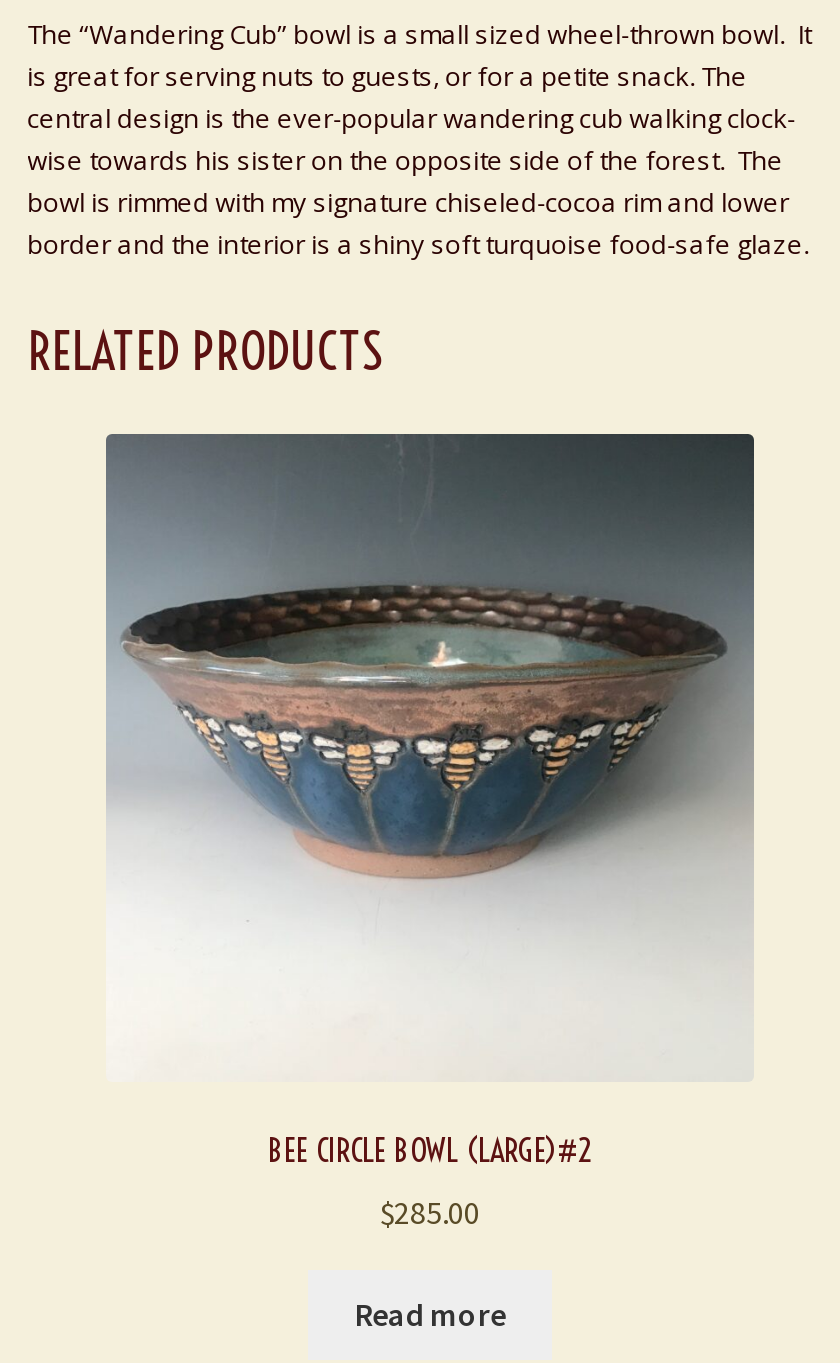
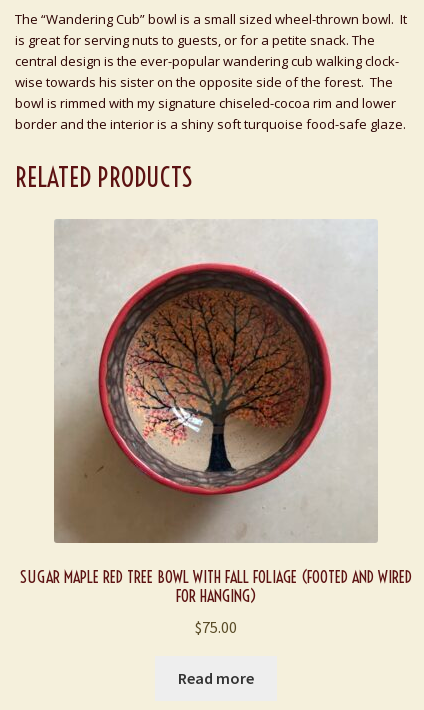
- [image]
+ [image]

- BEE CIRCLE BOWL (LARGE)#2
+ SUGAR MAPLE RED TREE BOWL WITH FALL FOLIAGE (FOOTED AND WIRED
+ FOR HANGING)

- $285.00
+ $75.00
